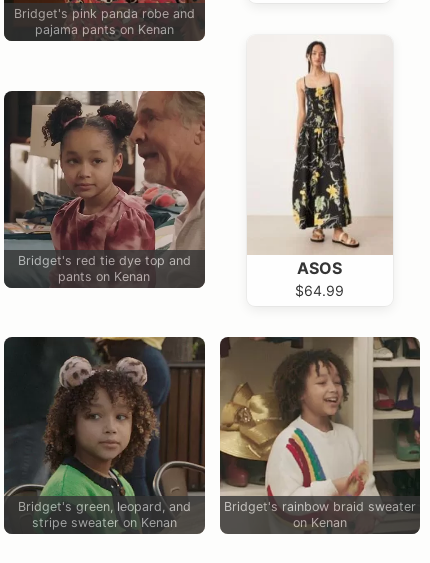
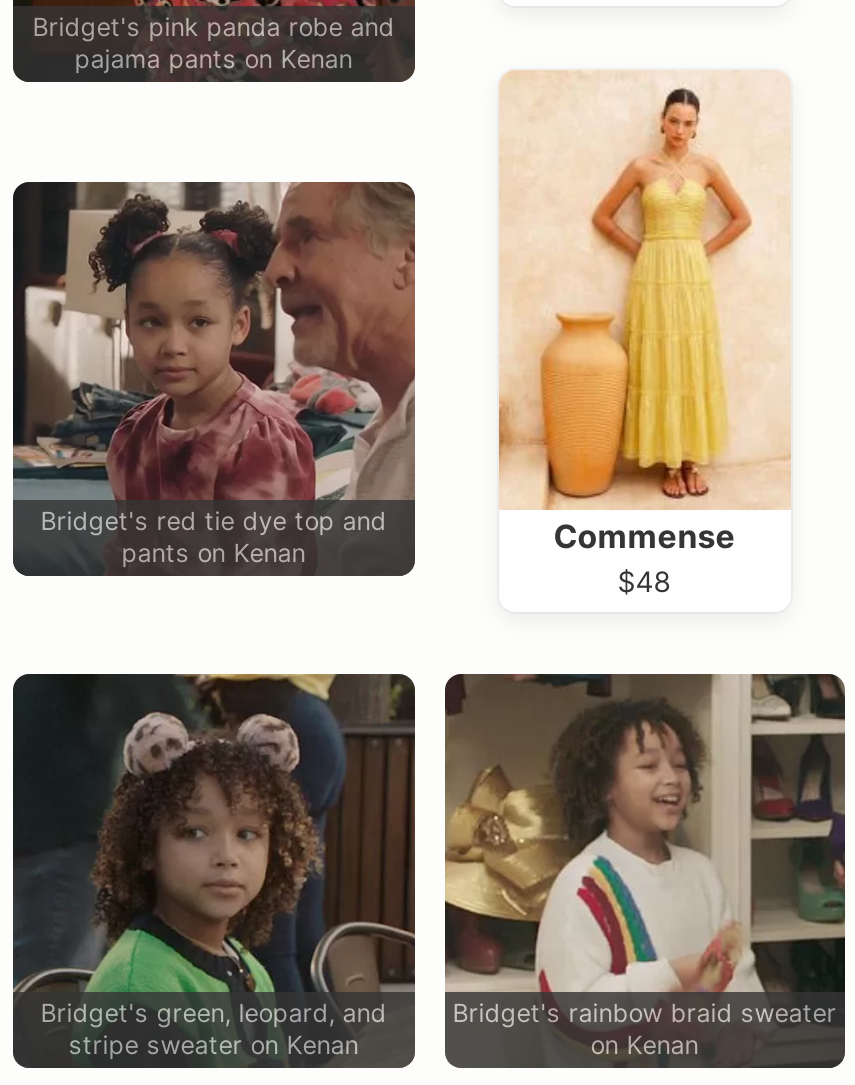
- [image]
- ASOS
- $64.99
+ [image]
+ Commense
+ $48
